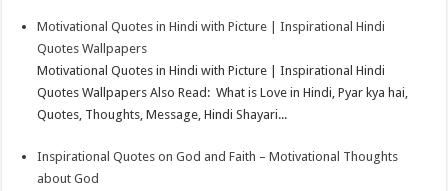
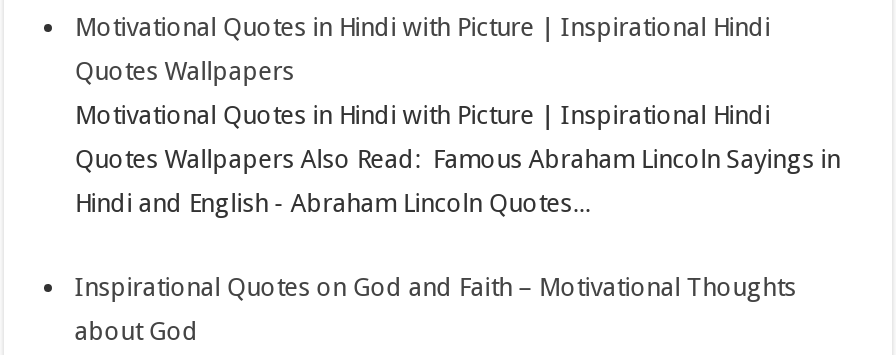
- Quotes Wallpapers Also Read: What is Love in Hindi, Pyar kya hai,
+ Quotes Wallpapers Also Read: Famous Abraham Lincoln Sayings in

- Quotes, Thoughts, Message, Hindi Shayari...
+ Hindi and English - Abraham Lincoln Quotes...
